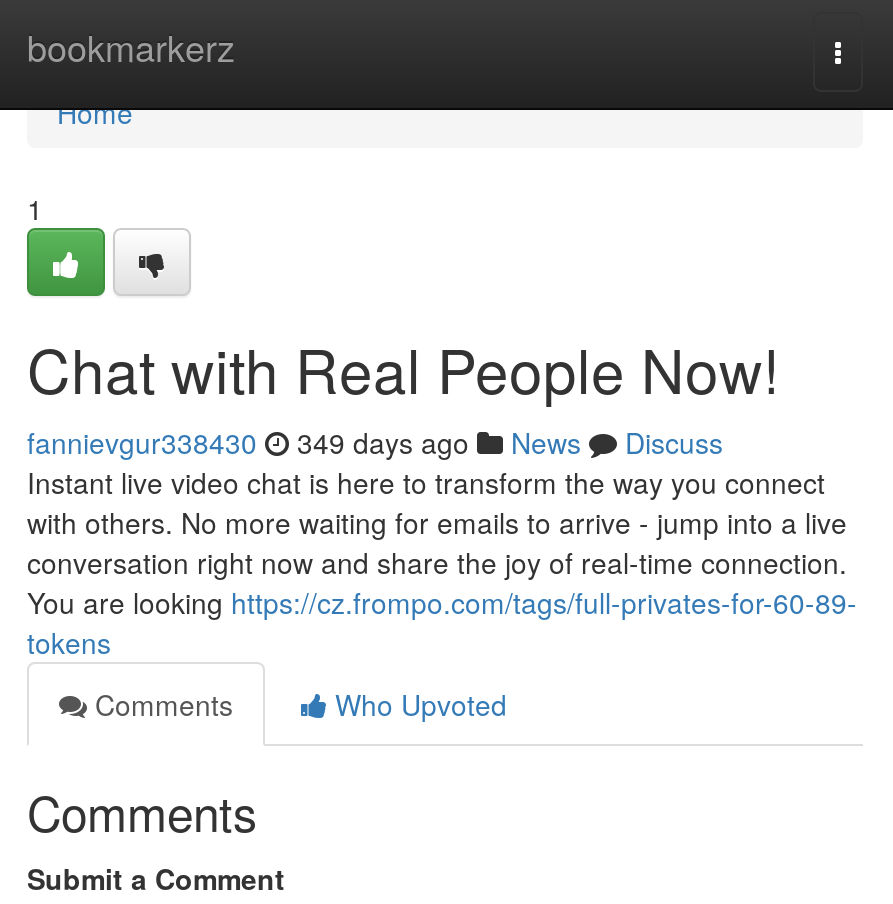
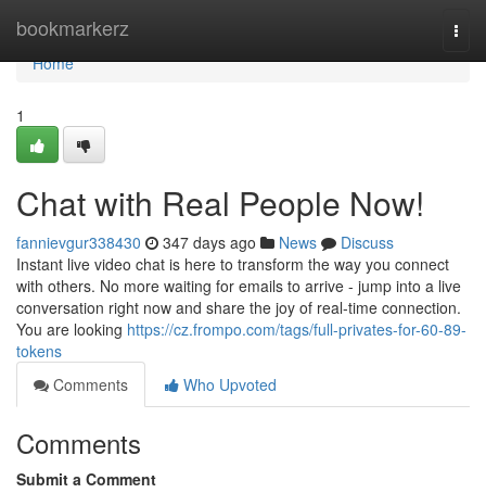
- fannievgur338430 349 days ago News Discuss
+ fannievgur338430 347 days ago News Discuss
